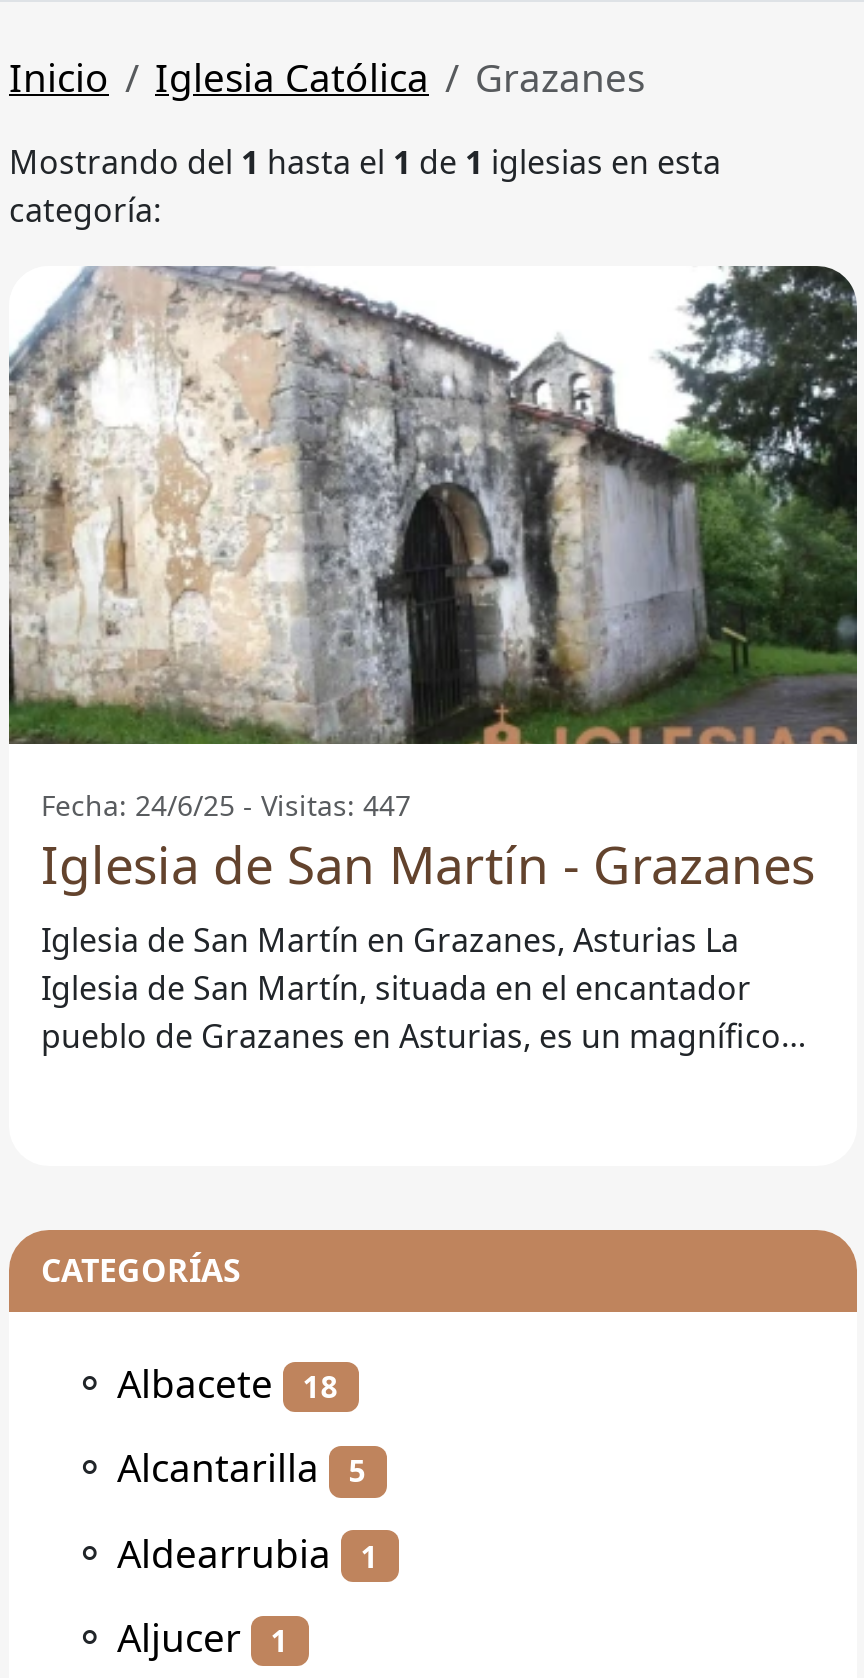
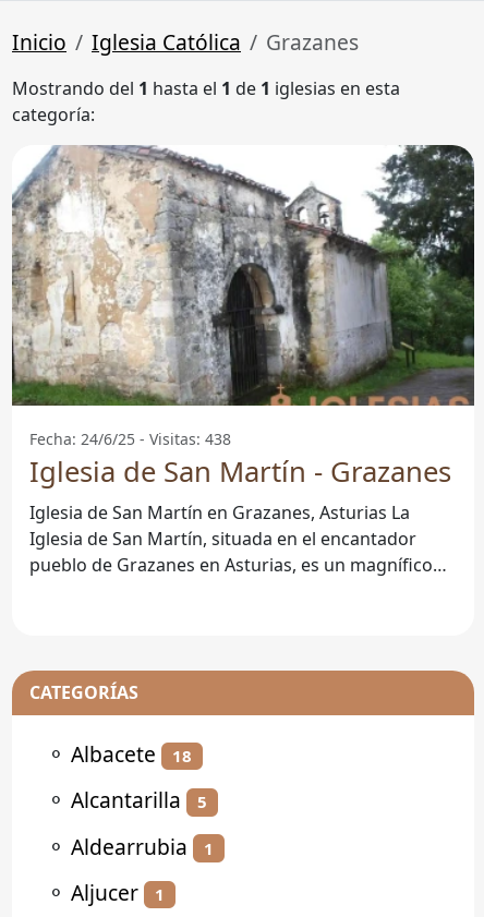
- Fecha: 24/6/25 - Visitas: 447
+ Fecha: 24/6/25 - Visitas: 438
